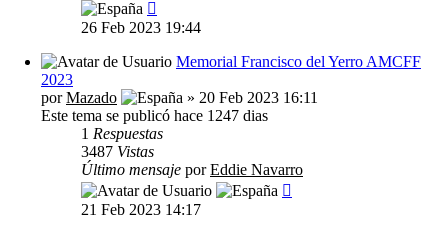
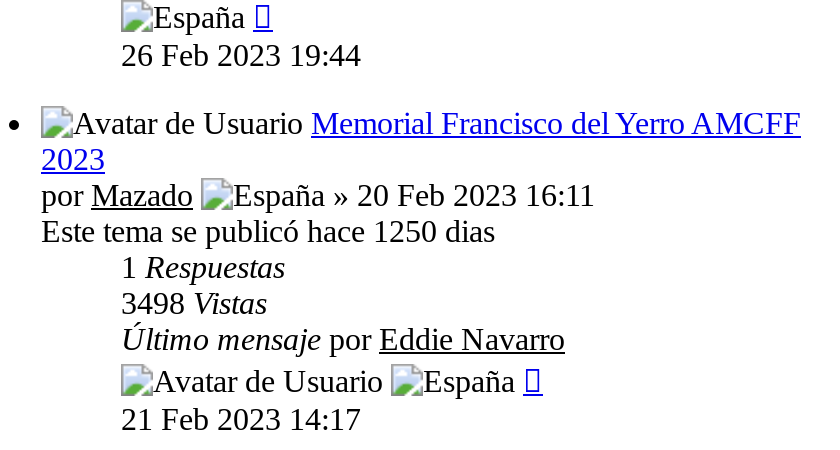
- Este tema se publicó hace 1247 dias
+ Este tema se publicó hace 1250 dias

- 3487Vistas
+ 3498Vistas
